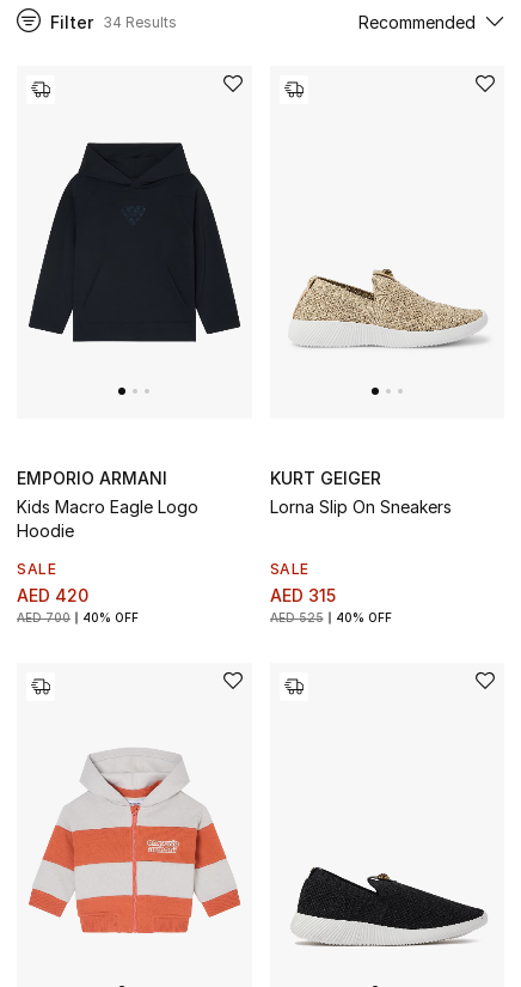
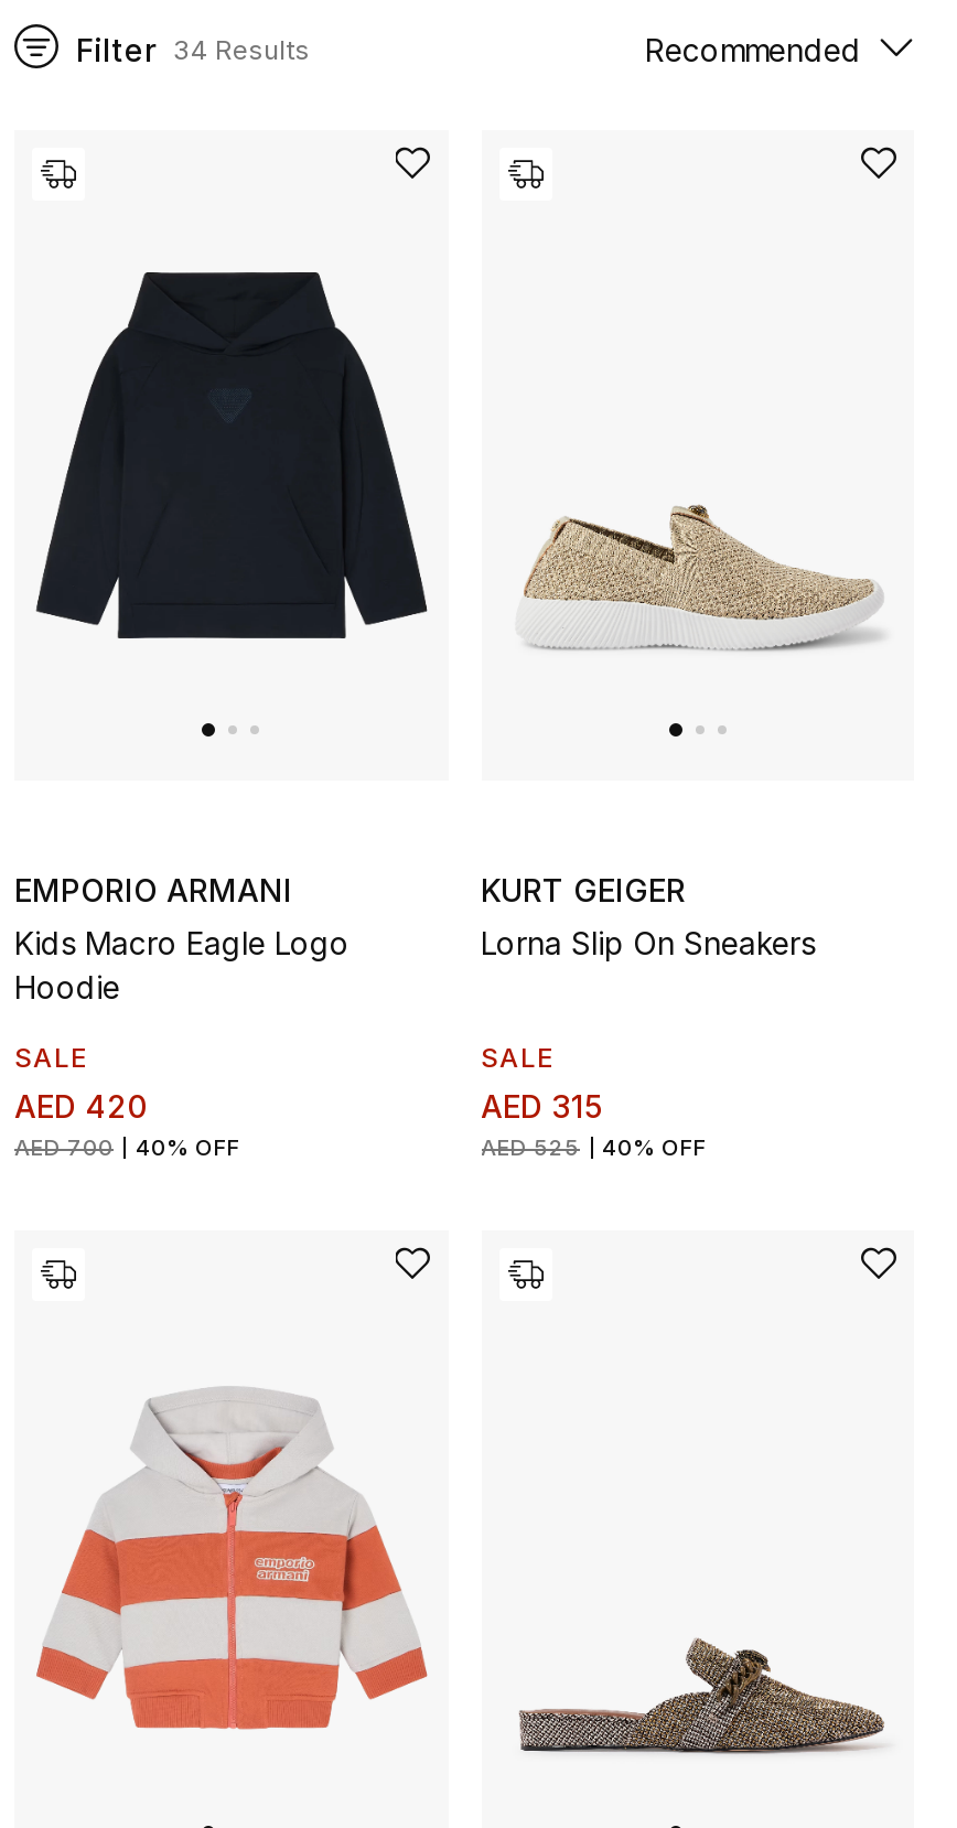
- [image]
+ [image]
